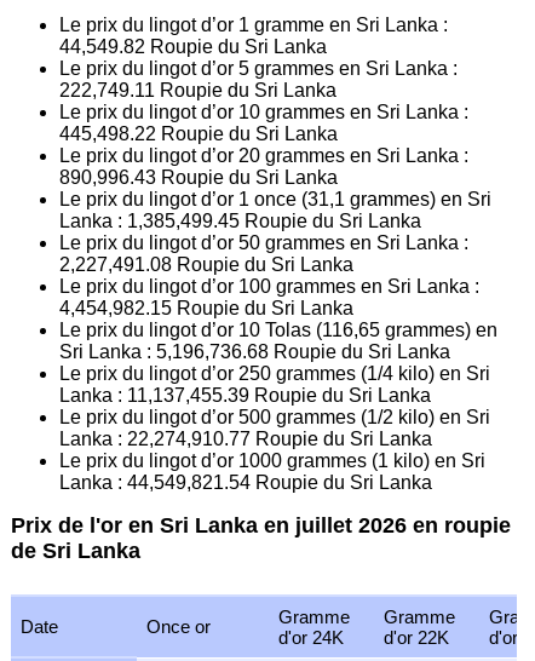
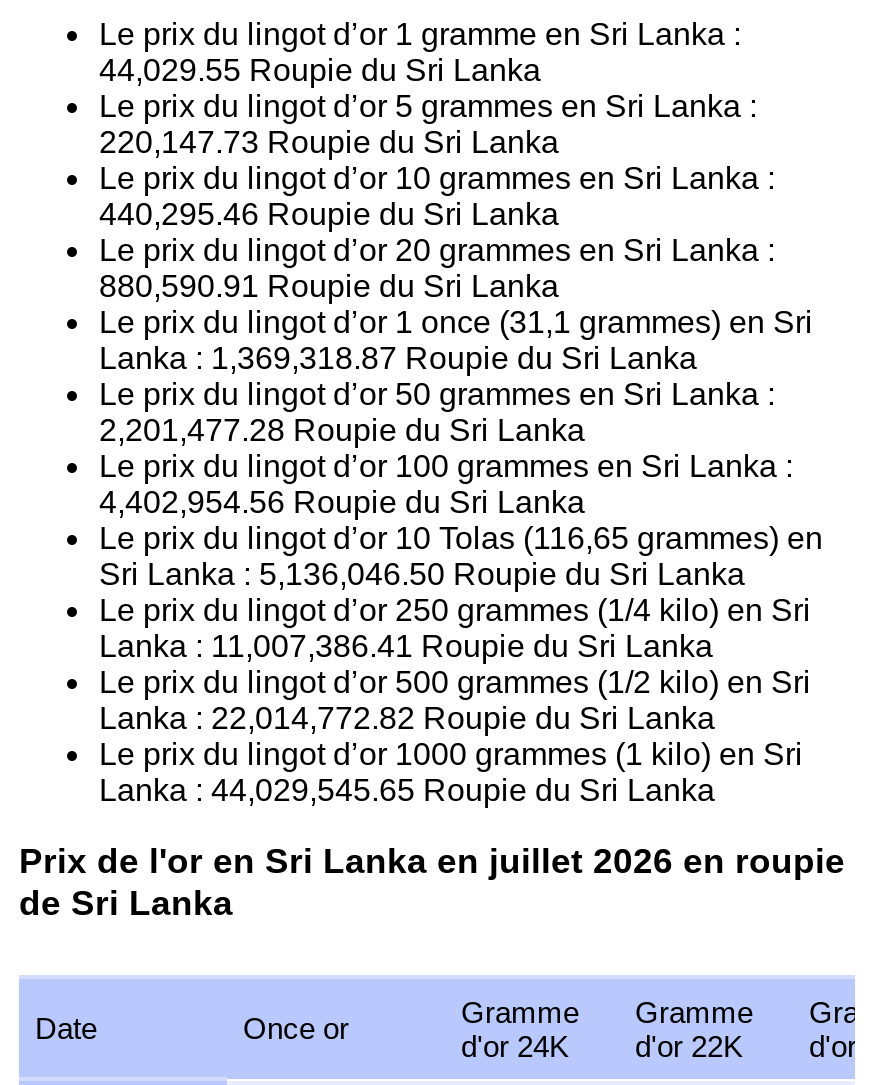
- 44,549.82 Roupie du Sri Lanka
+ 44,029.55 Roupie du Sri Lanka

- 222,749.11 Roupie du Sri Lanka
+ 220,147.73 Roupie du Sri Lanka

- 445,498.22 Roupie du Sri Lanka
+ 440,295.46 Roupie du Sri Lanka

- 890,996.43 Roupie du Sri Lanka
+ 880,590.91 Roupie du Sri Lanka

- Lanka : 1,385,499.45 Roupie du Sri Lanka
+ Lanka : 1,369,318.87 Roupie du Sri Lanka

- 2,227,491.08Roupie du Sri Lanka
+ 2,201,477.28Roupie du Sri Lanka

- 4,454,982.15Roupie du Sri Lanka
+ 4,402,954.56Roupie du Sri Lanka

- Sri Lanka : 5,196,736.68 Roupie du Sri Lanka
+ Sri Lanka : 5,136,046.50 Roupie du Sri Lanka

- Lanka : 11,137,455.39 Roupie du Sri Lanka
+ Lanka : 11,007,386.41 Roupie du Sri Lanka

- Lanka : 22,274,910.77 Roupie du Sri Lanka
+ Lanka : 22,014,772.82 Roupie du Sri Lanka

- Lanka : 44,549,821.54 Roupie du Sri Lanka
+ Lanka : 44,029,545.65 Roupie du Sri Lanka
